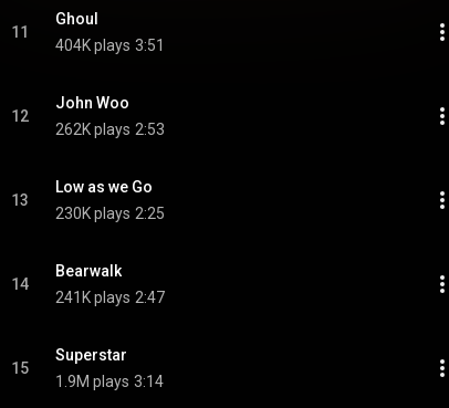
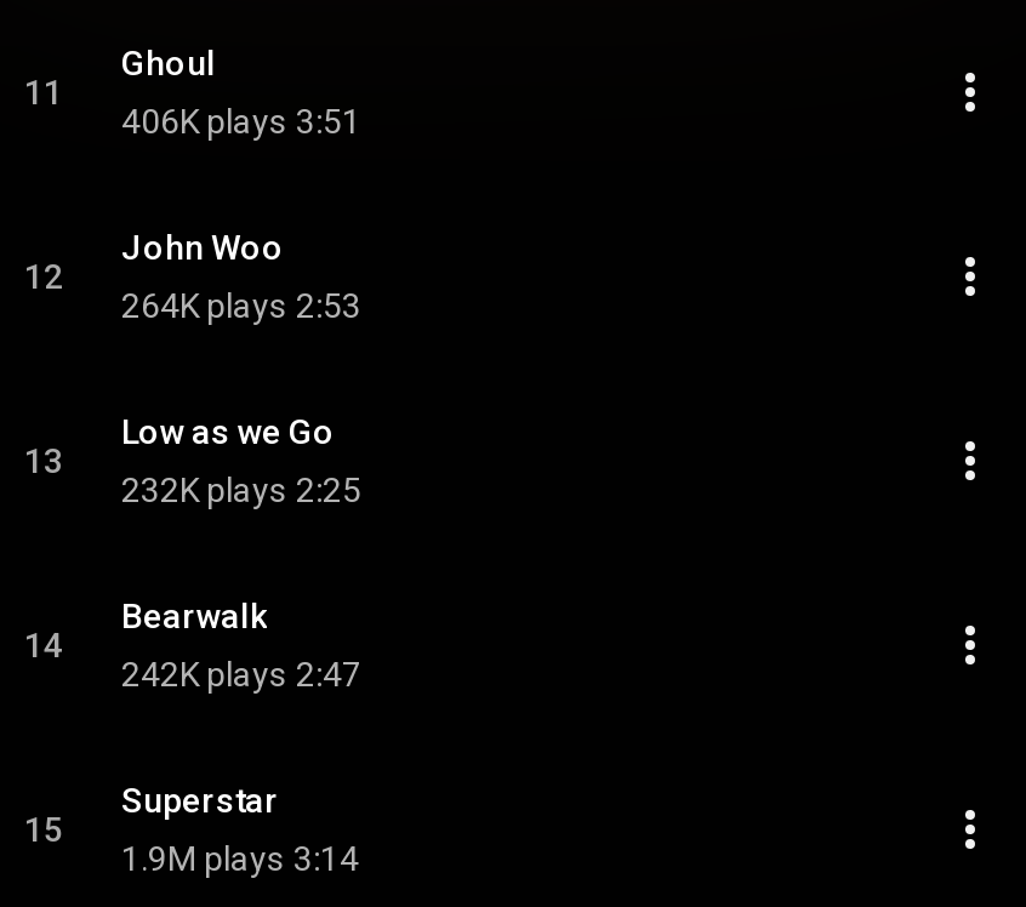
- 404K plays 3:51
+ 406K plays 3:51

- 262K plays 2:53
+ 264K plays 2:53

- 230K plays 2:25
+ 232K plays 2:25

- 241K plays 2:47
+ 242K plays 2:47
